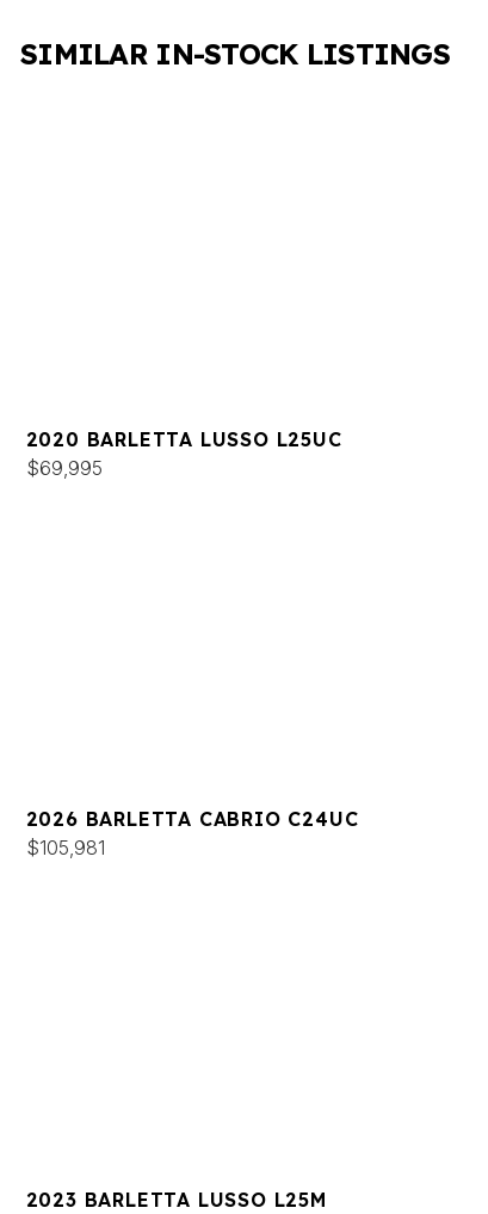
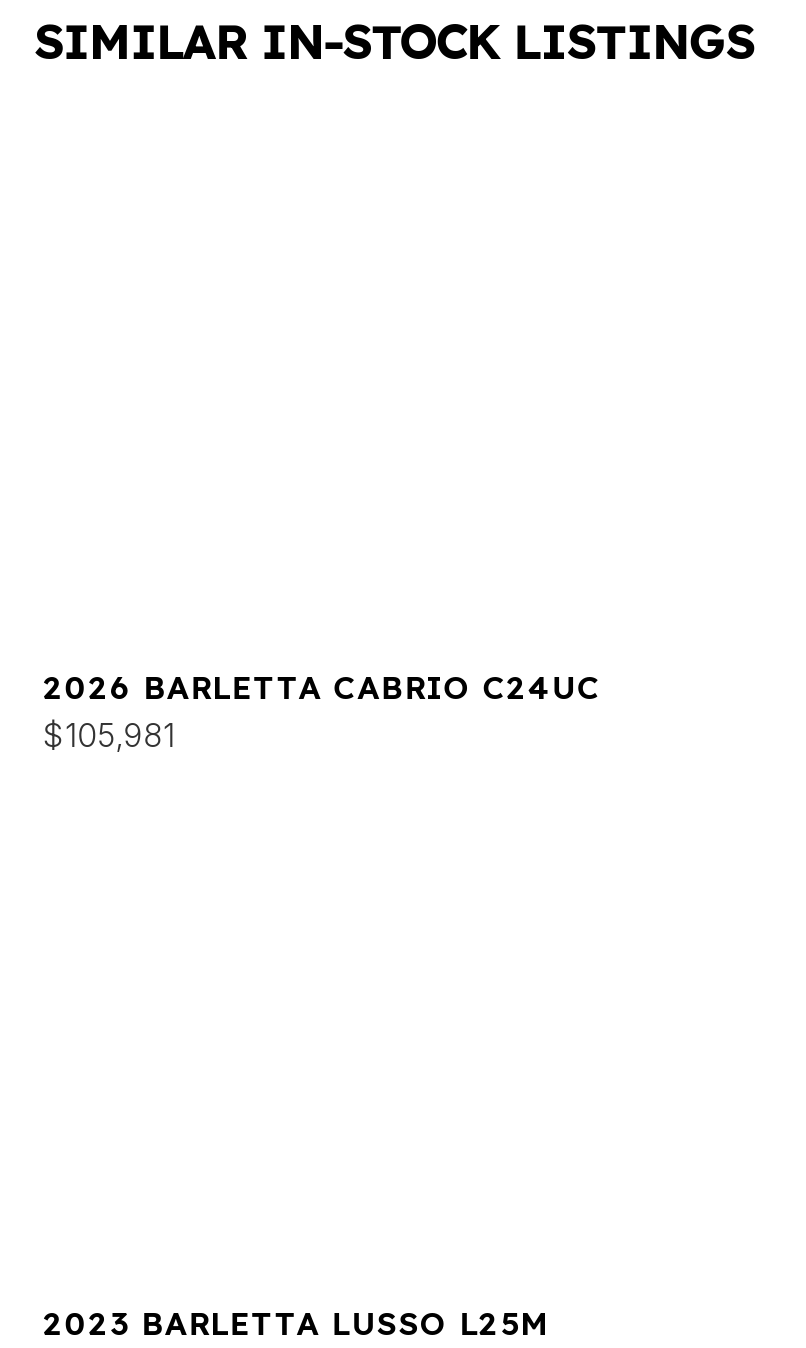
- 2020 BARLETTA LUSSO L25UC
- $69,995
